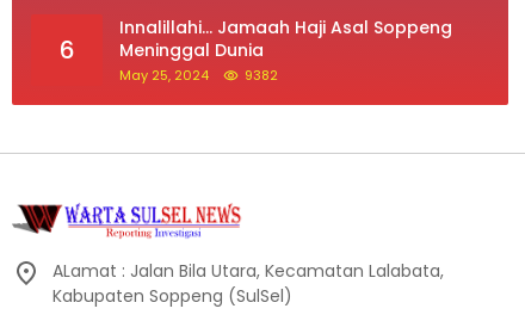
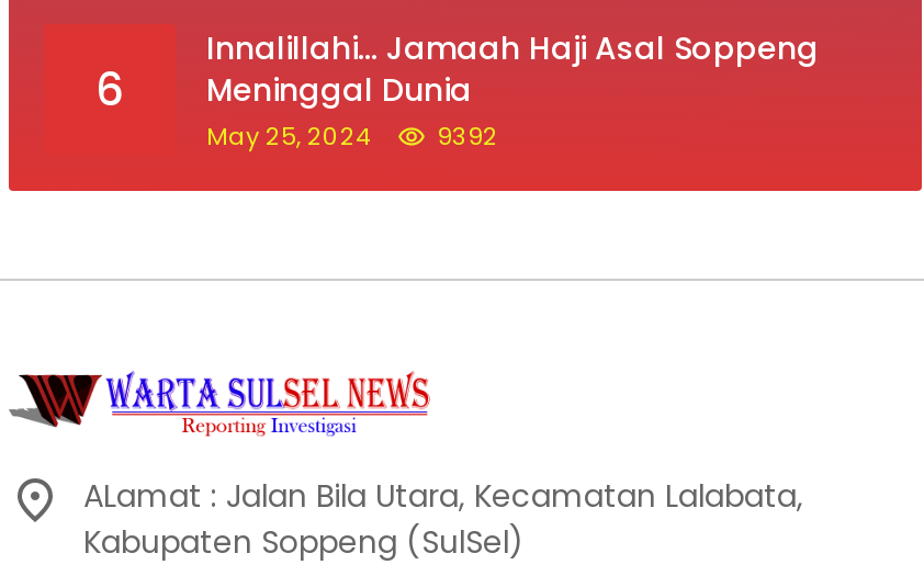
- May 25, 2024 9382
+ May 25, 2024 9392
